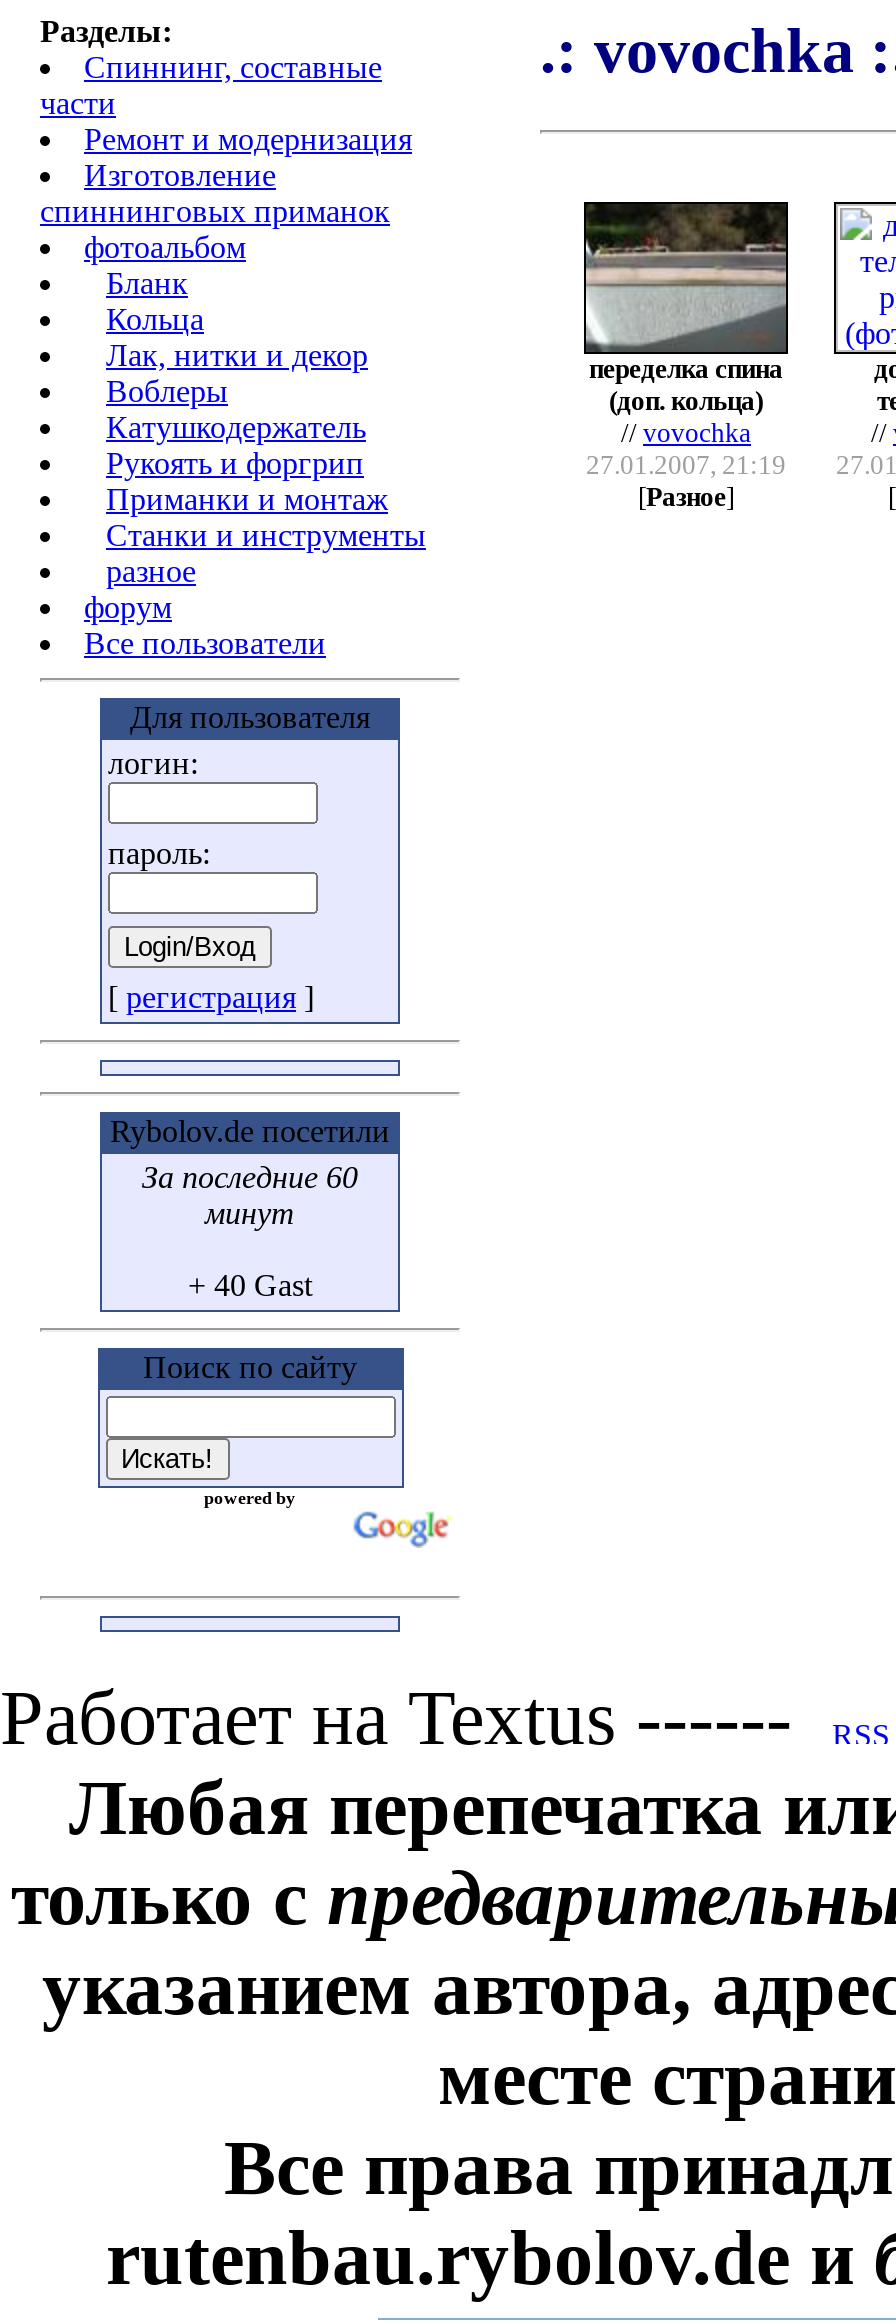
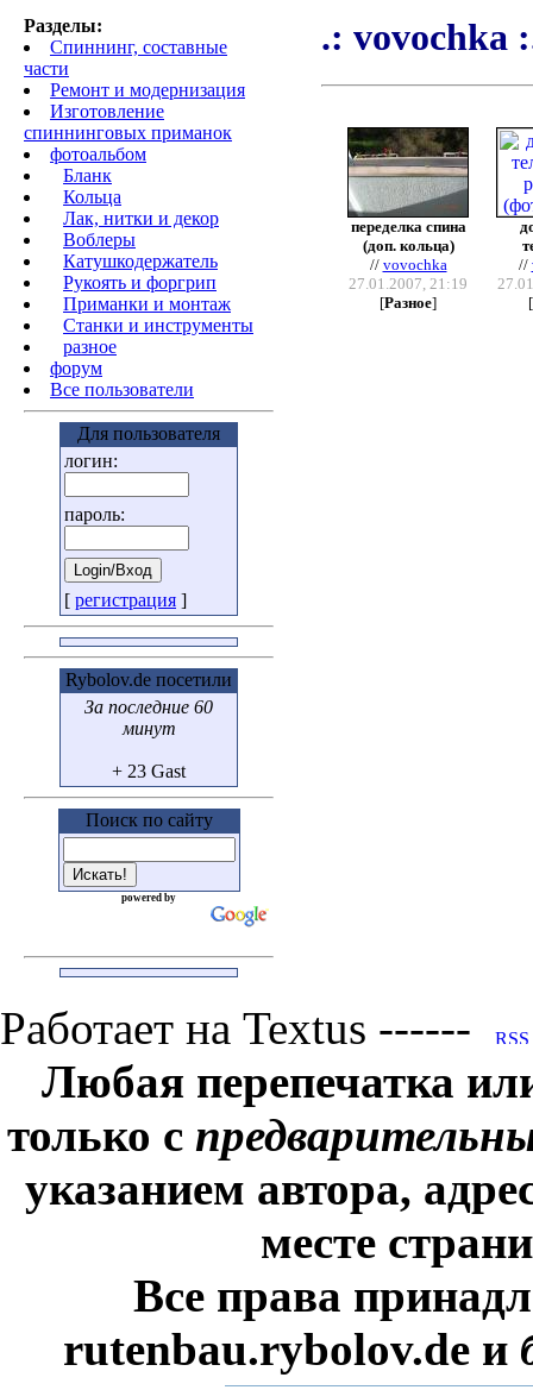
- + 40 Gast
+ + 23 Gast
